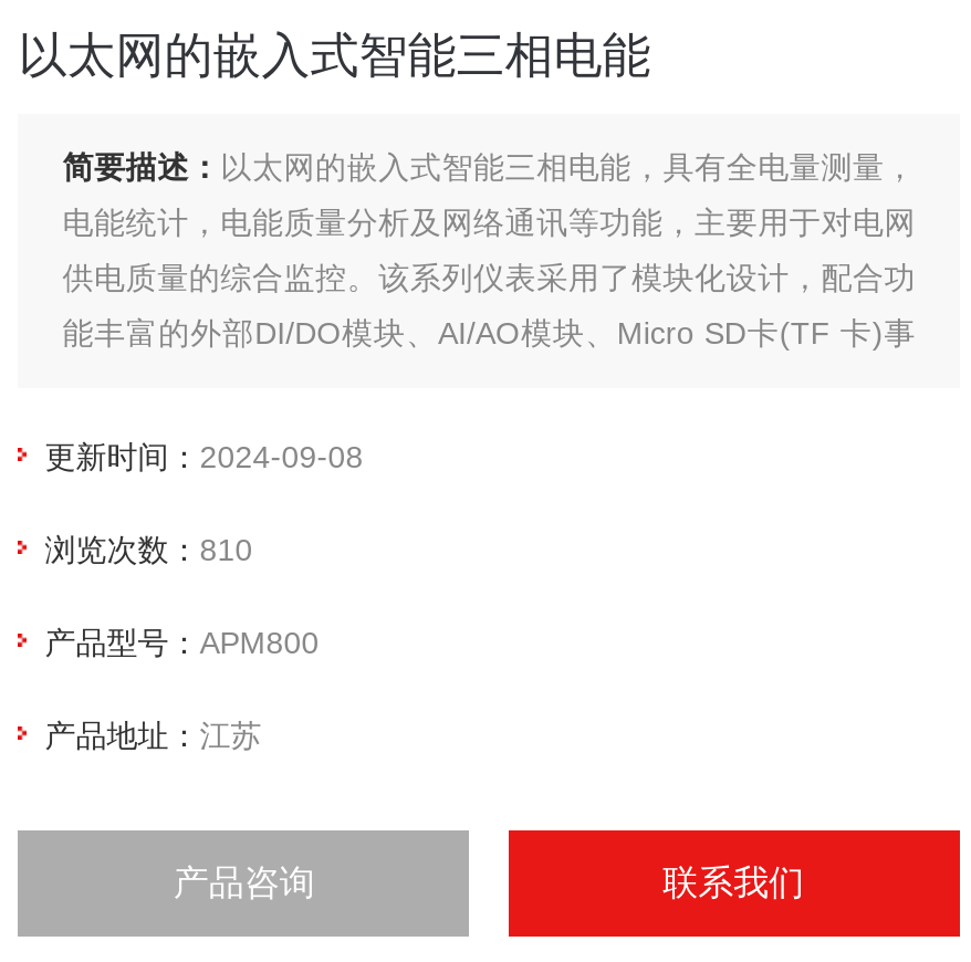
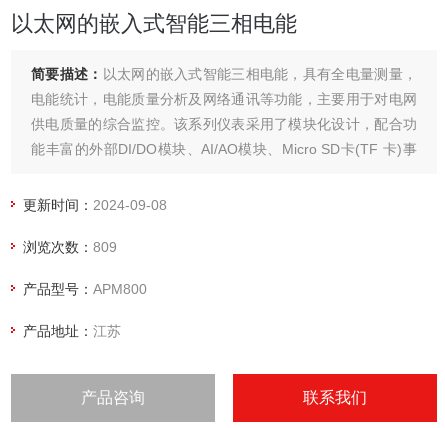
- 浏览次数：810
+ 浏览次数：809
